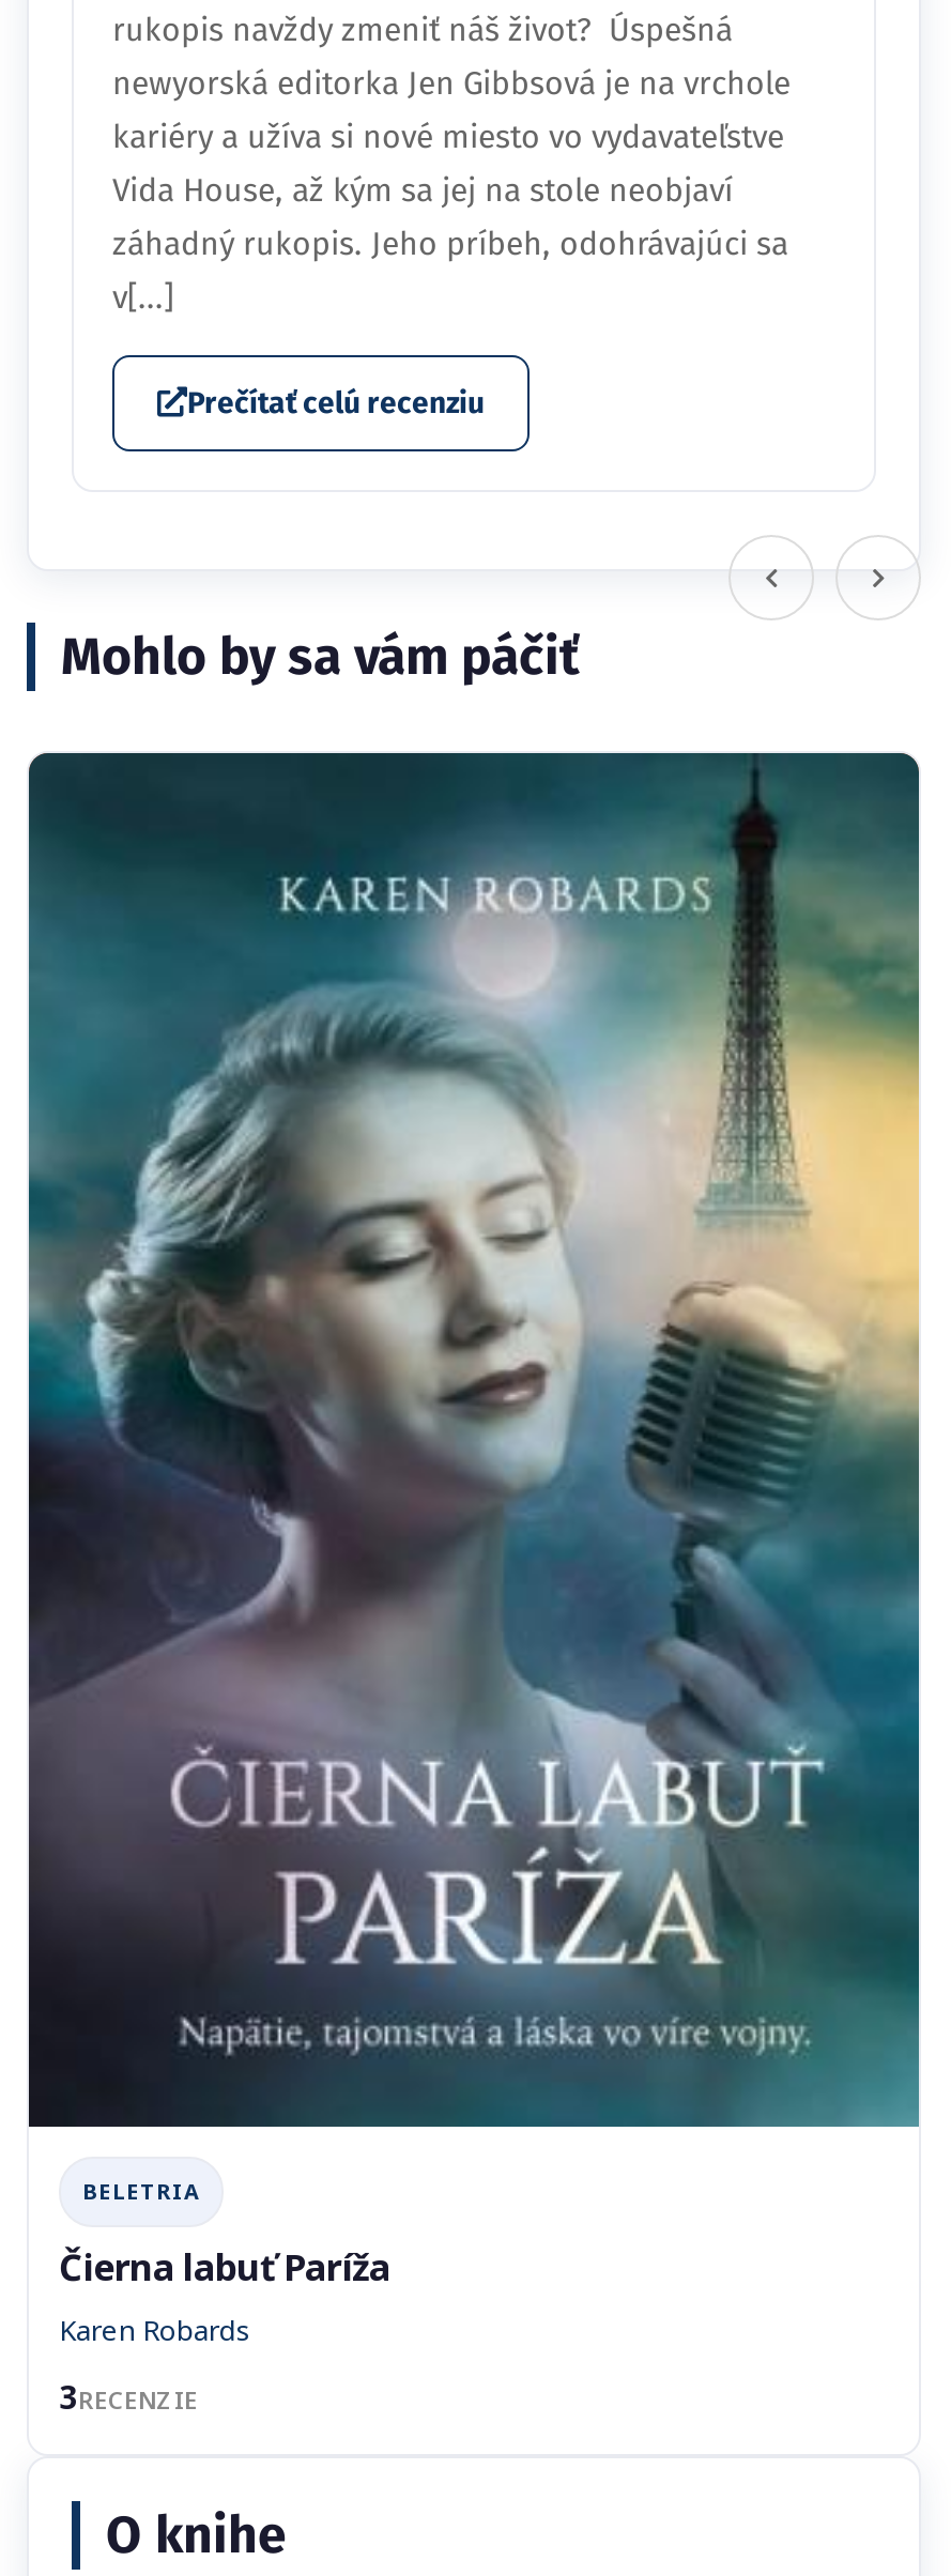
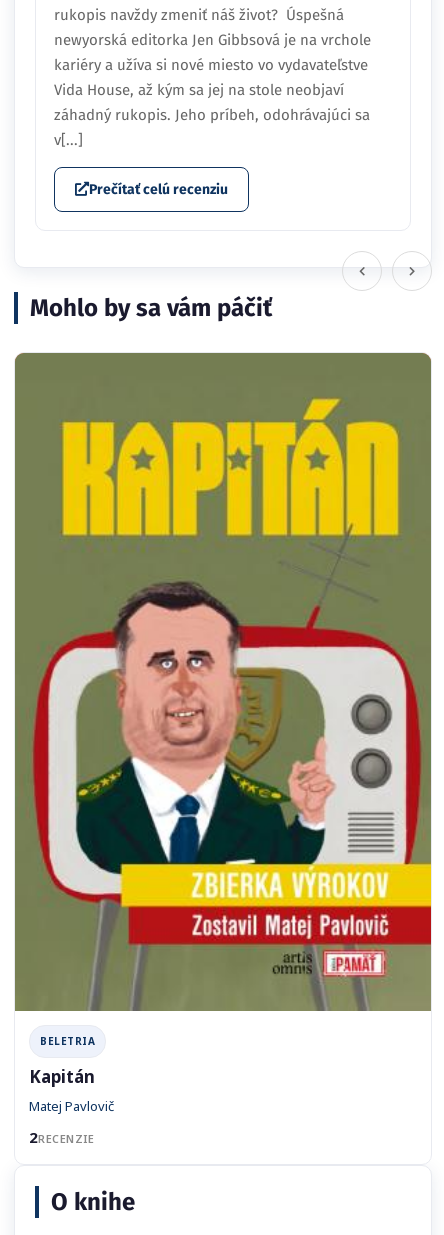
- [image]
+ [image]

- Čierna labuť Paríža
- Karen Robards
+ Kapitán
+ Matej Pavlovič

- 3RECENZIE
+ 2RECENZIE
